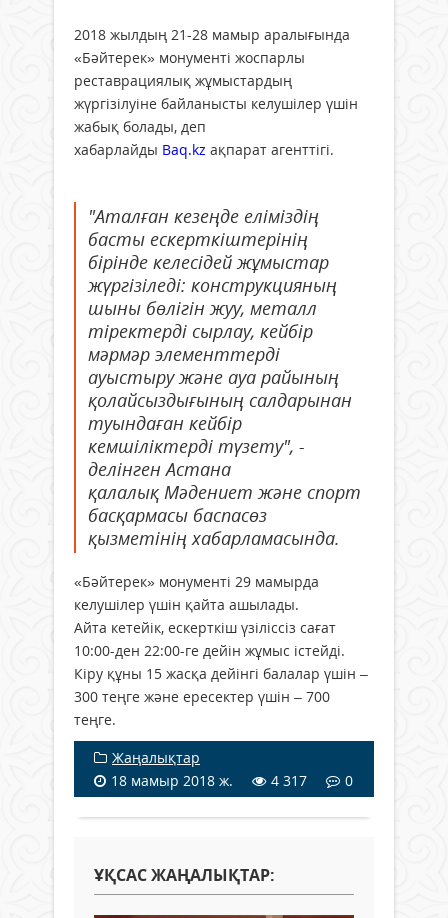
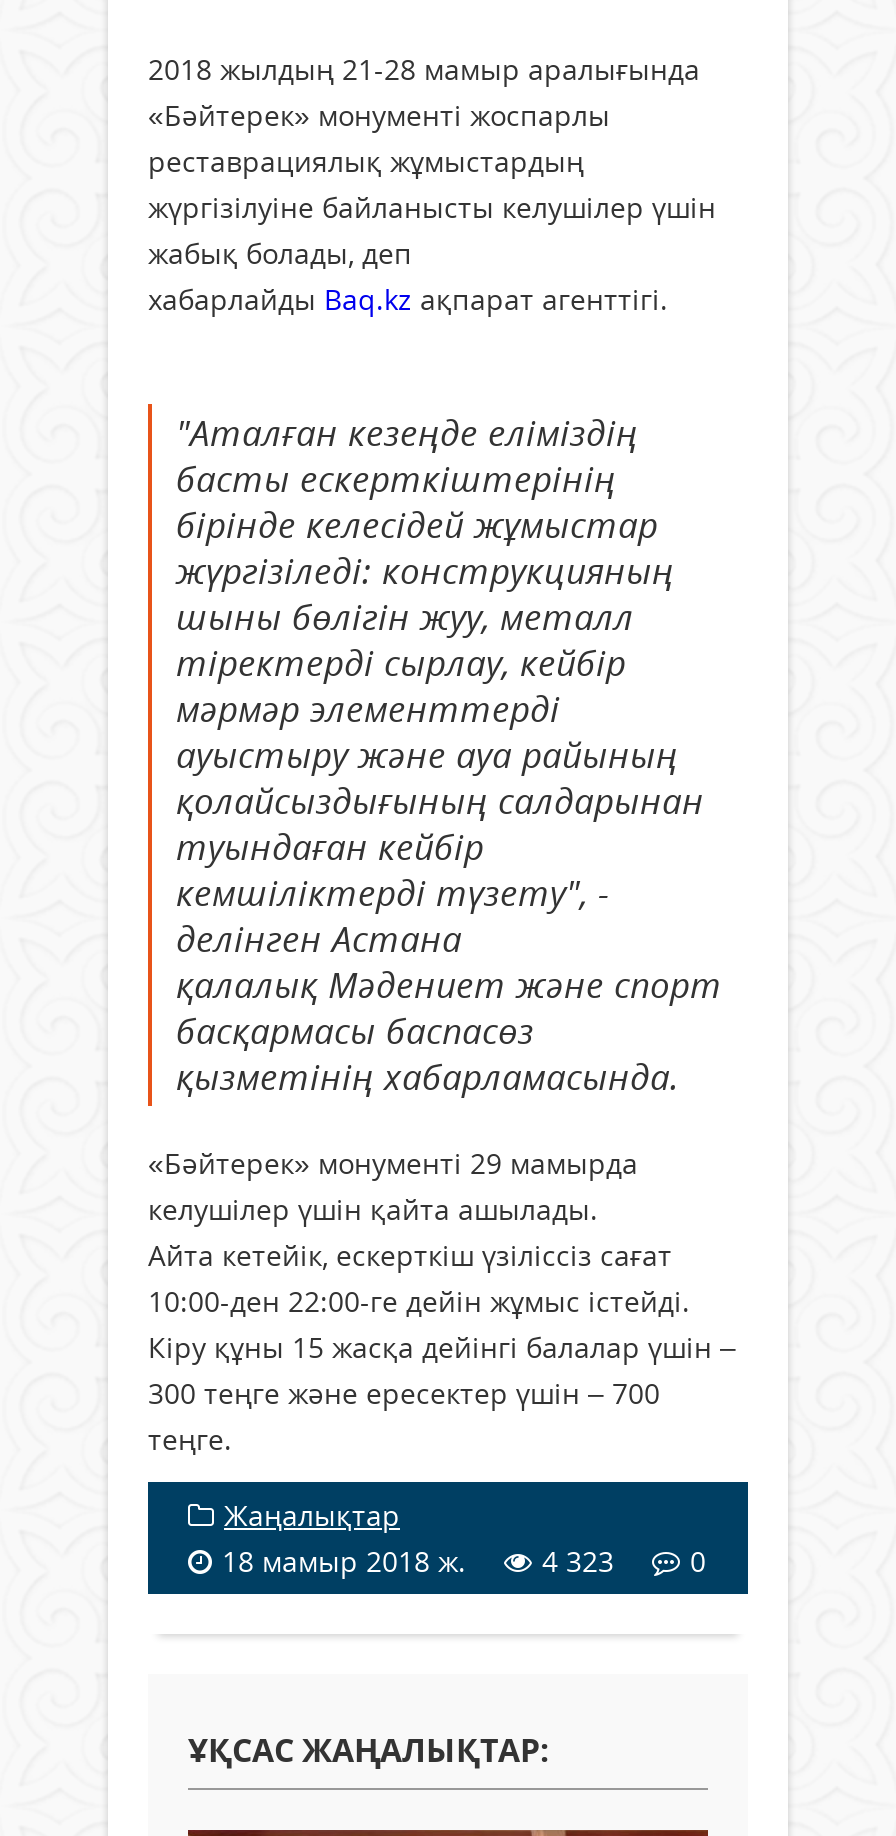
- 18 мамыр 2018 ж. 4 317 0
+ 18 мамыр 2018 ж. 4 323 0
